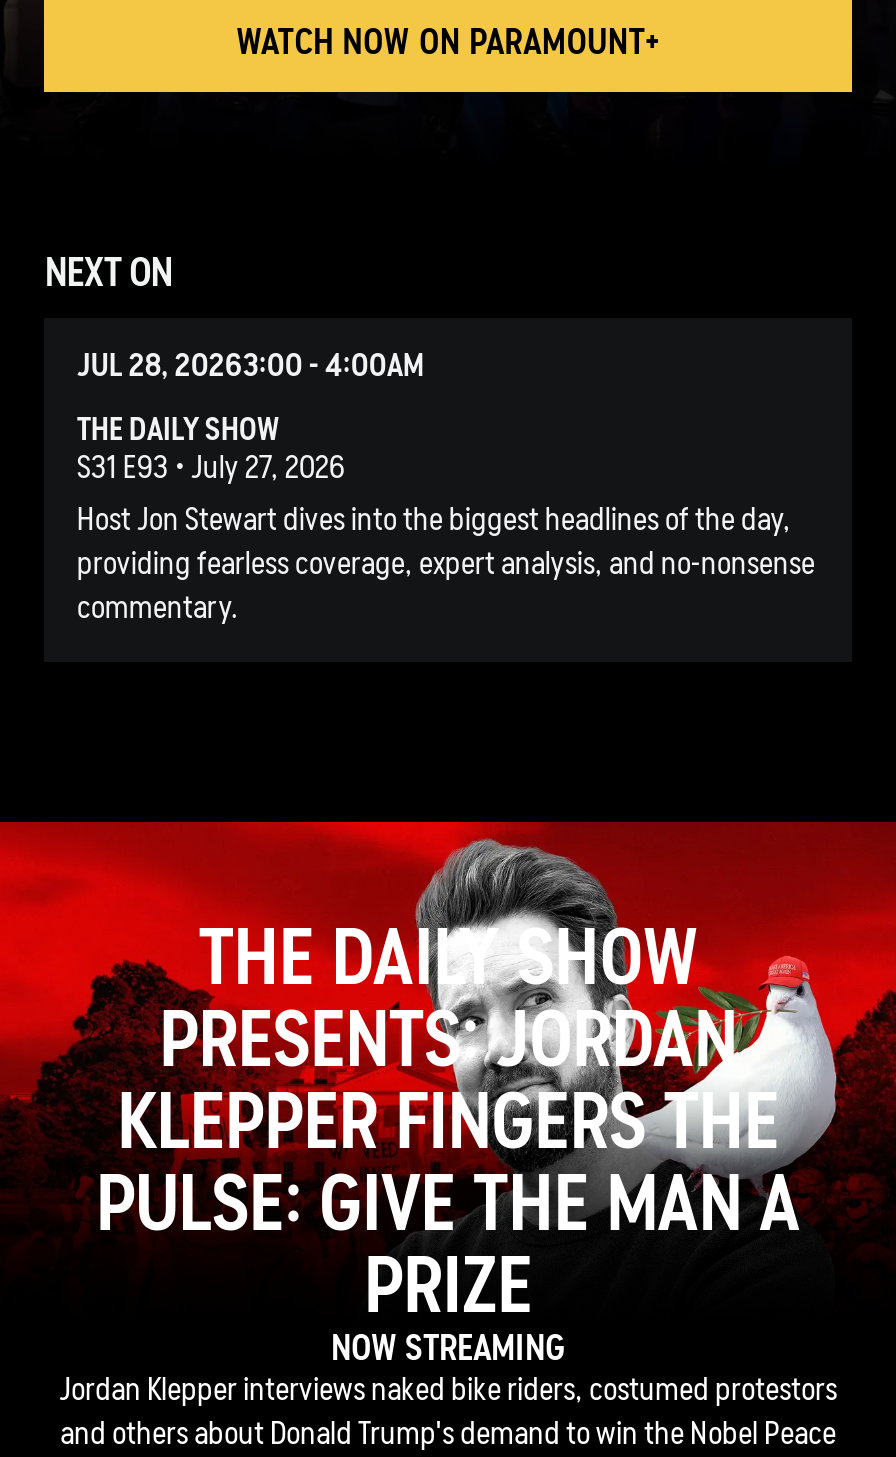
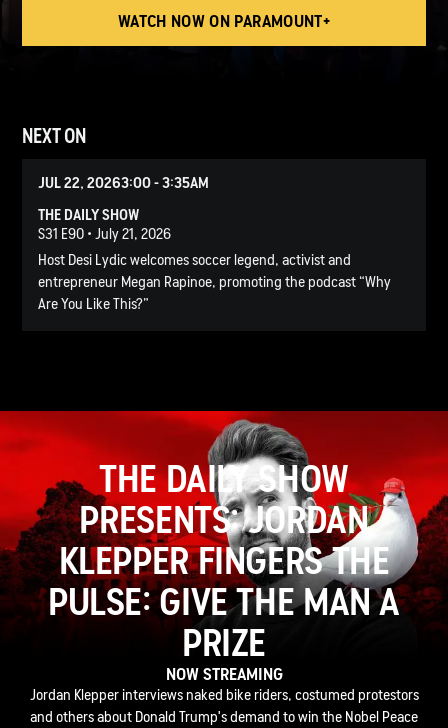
- JUL 28, 20263:00 - 4:00AM
+ JUL 22, 20263:00 - 3:35AM

- S31 E93 • July 27, 2026
- Host Jon Stewart dives into the biggest headlines of the day,
- providing fearless coverage, expert analysis, and no-nonsense
- commentary.
+ S31 E90 • July 21, 2026
+ Host Desi Lydic welcomes soccer legend, activist and
+ entrepreneur Megan Rapinoe, promoting the podcast “Why
+ Are You Like This?”
